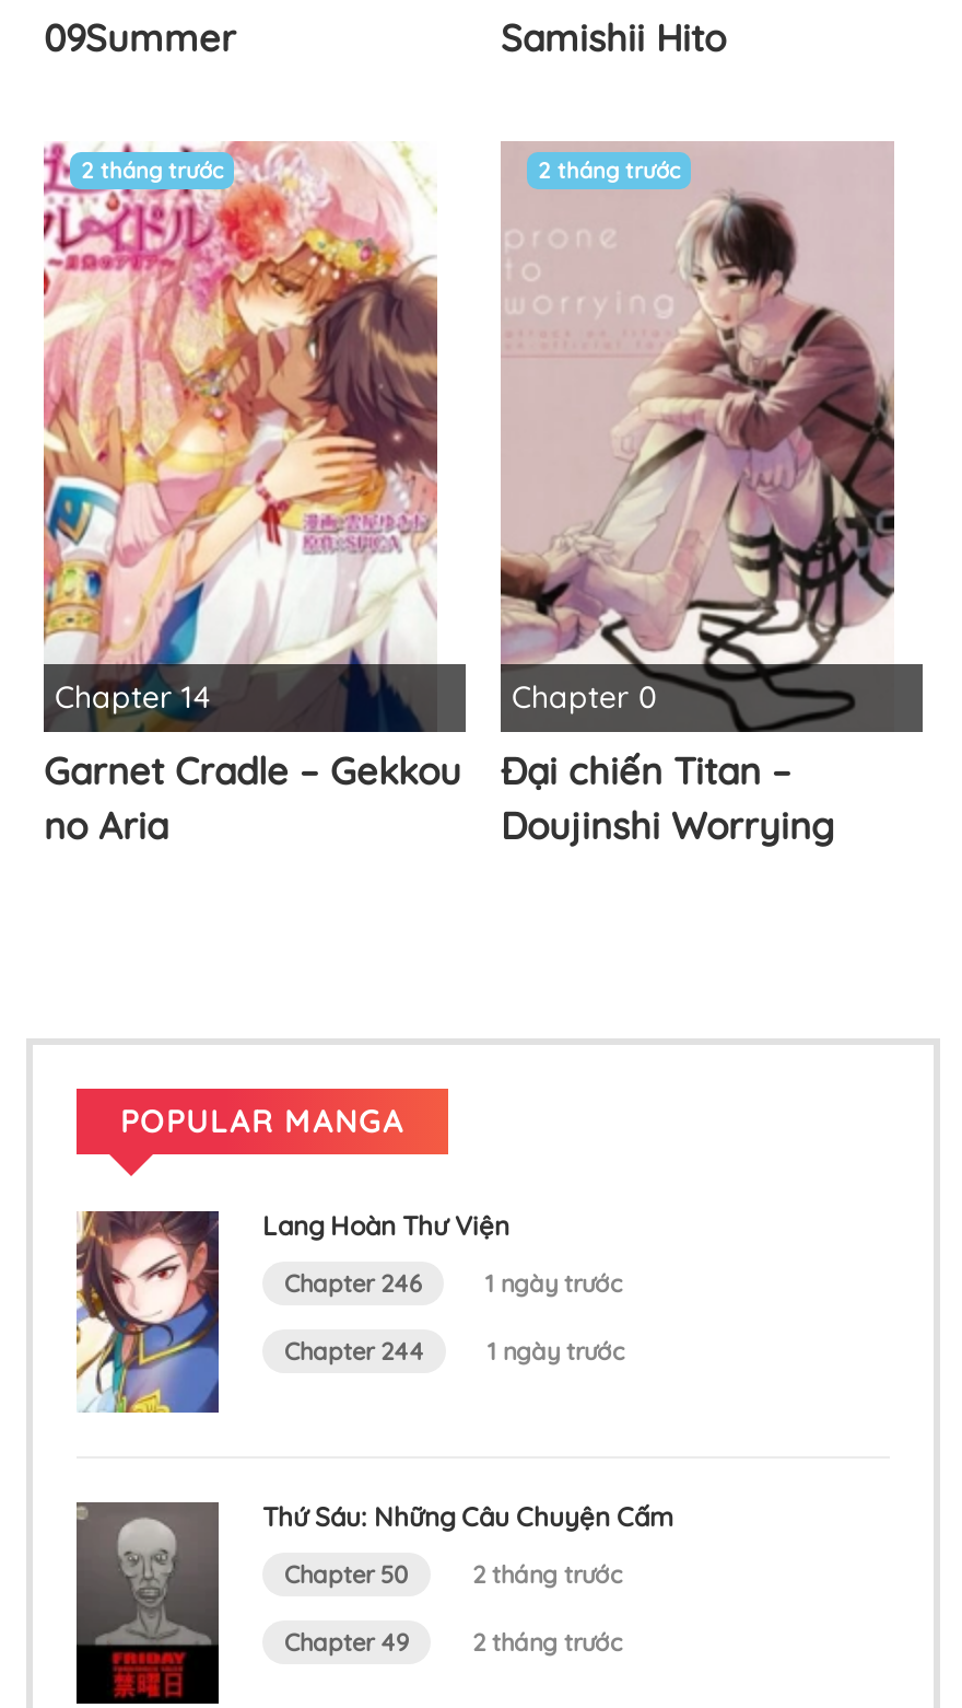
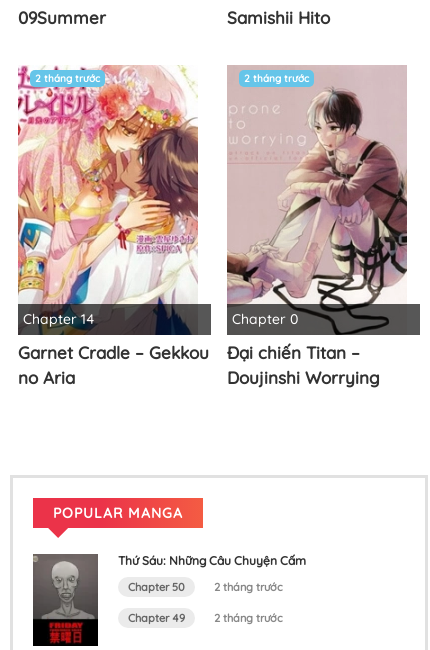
- [image]
- Lang Hoàn Thư Viện
- Chapter 246
- 1 ngày trước
- Chapter 244
- 1 ngày trước
